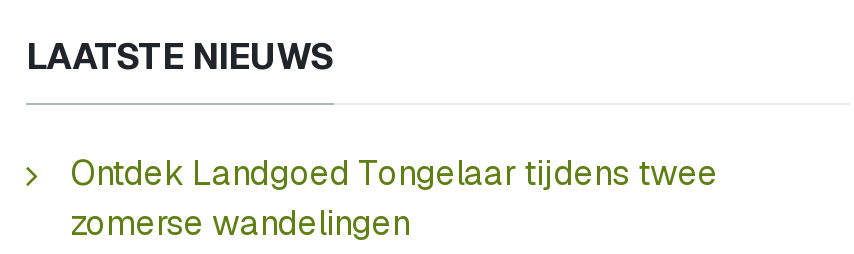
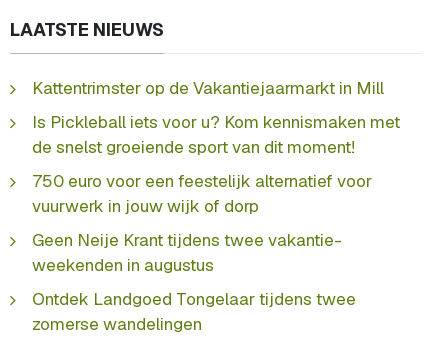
+ Kattentrimster op de Vakantiejaarmarkt in Mill
+ Is Pickleball iets voor u? Kom kennismaken met
+ de snelst groeiende sport van dit moment!
+ 750 euro voor een feestelijk alternatief voor
+ vuurwerk in jouw wijk of dorp
+ Geen Neije Krant tijdens twee vakantie-
+ weekenden in augustus
